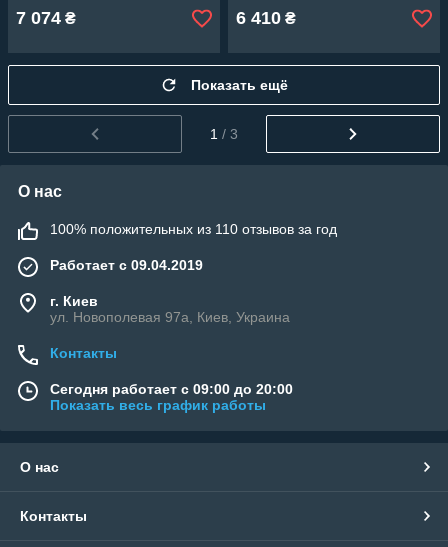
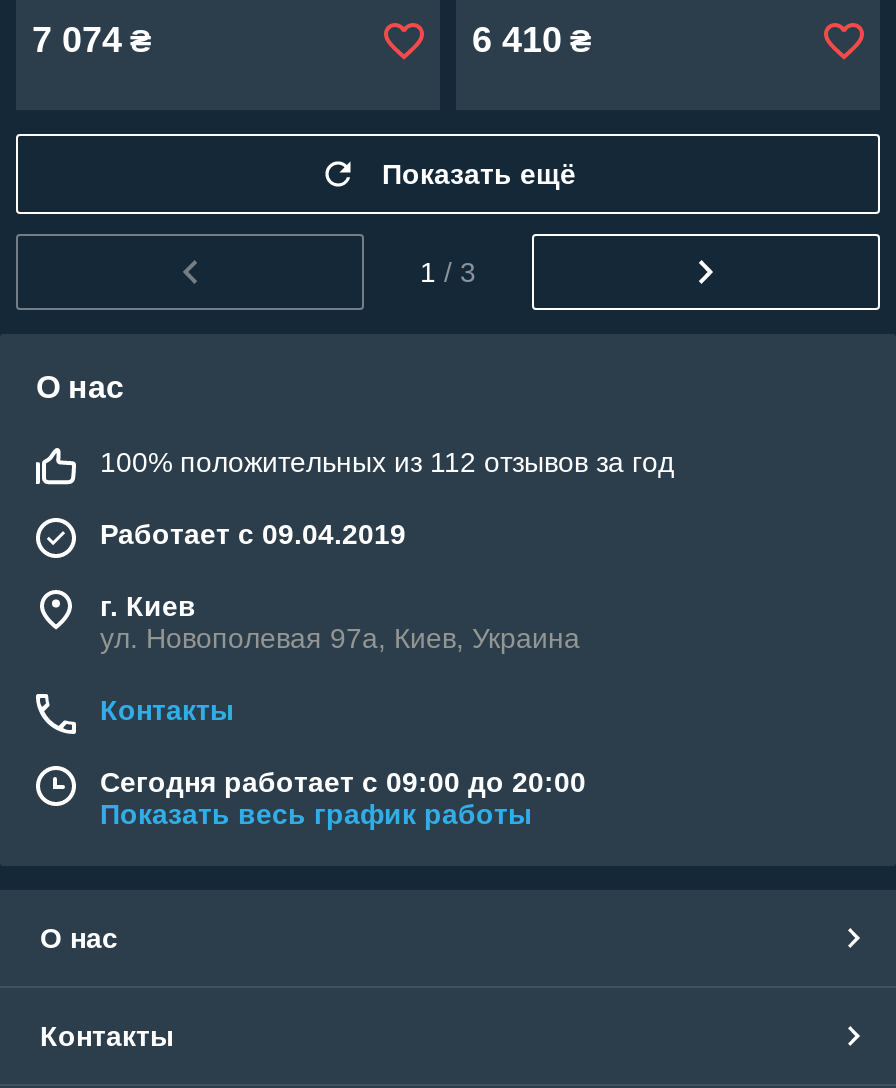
- 100% положительных из 110 отзывов за год
+ 100% положительных из 112 отзывов за год
